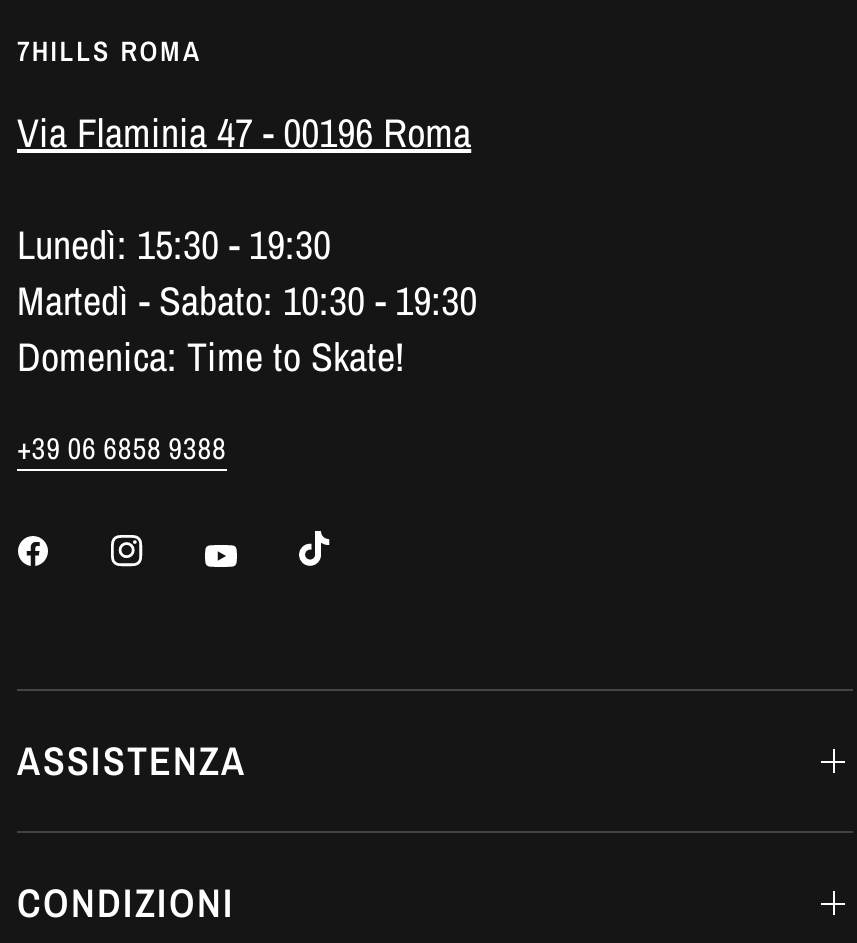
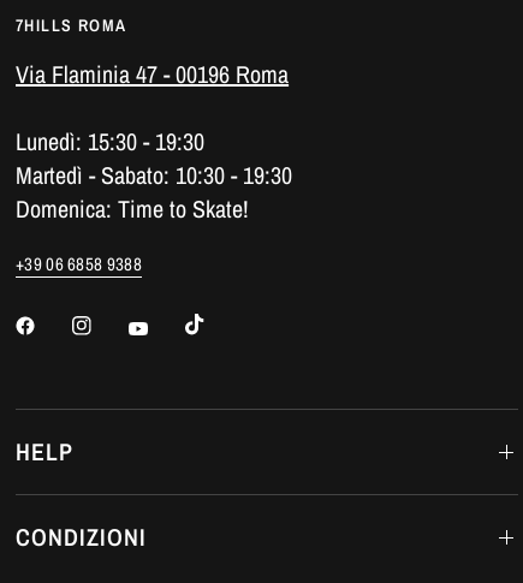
- ASSISTENZA
+ HELP
